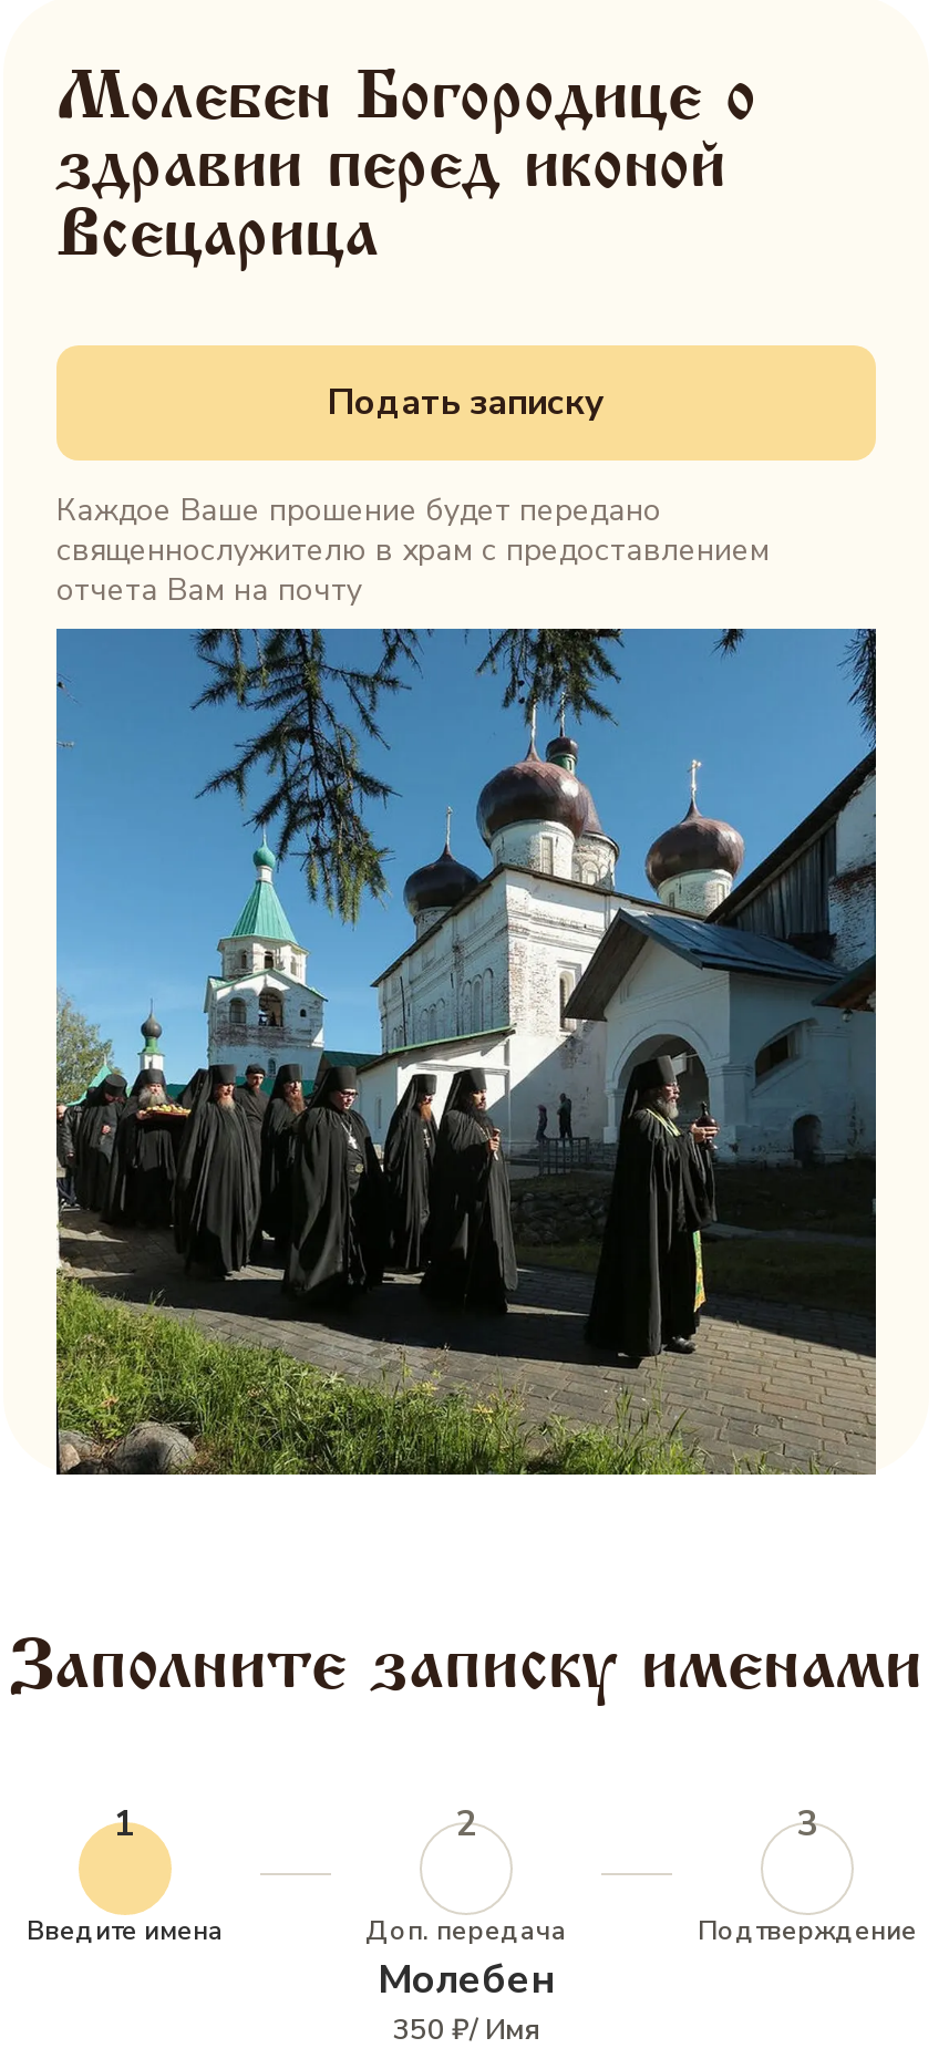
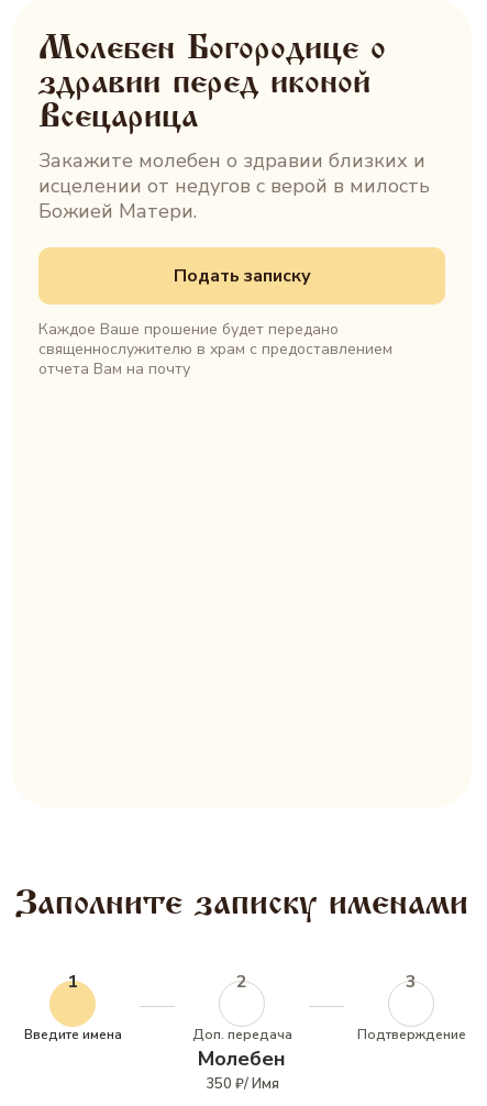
+ Закажите молебен о здравии близких и
+ исцелении от недугов с верой в милость
+ Божией Матери.

- [image]
